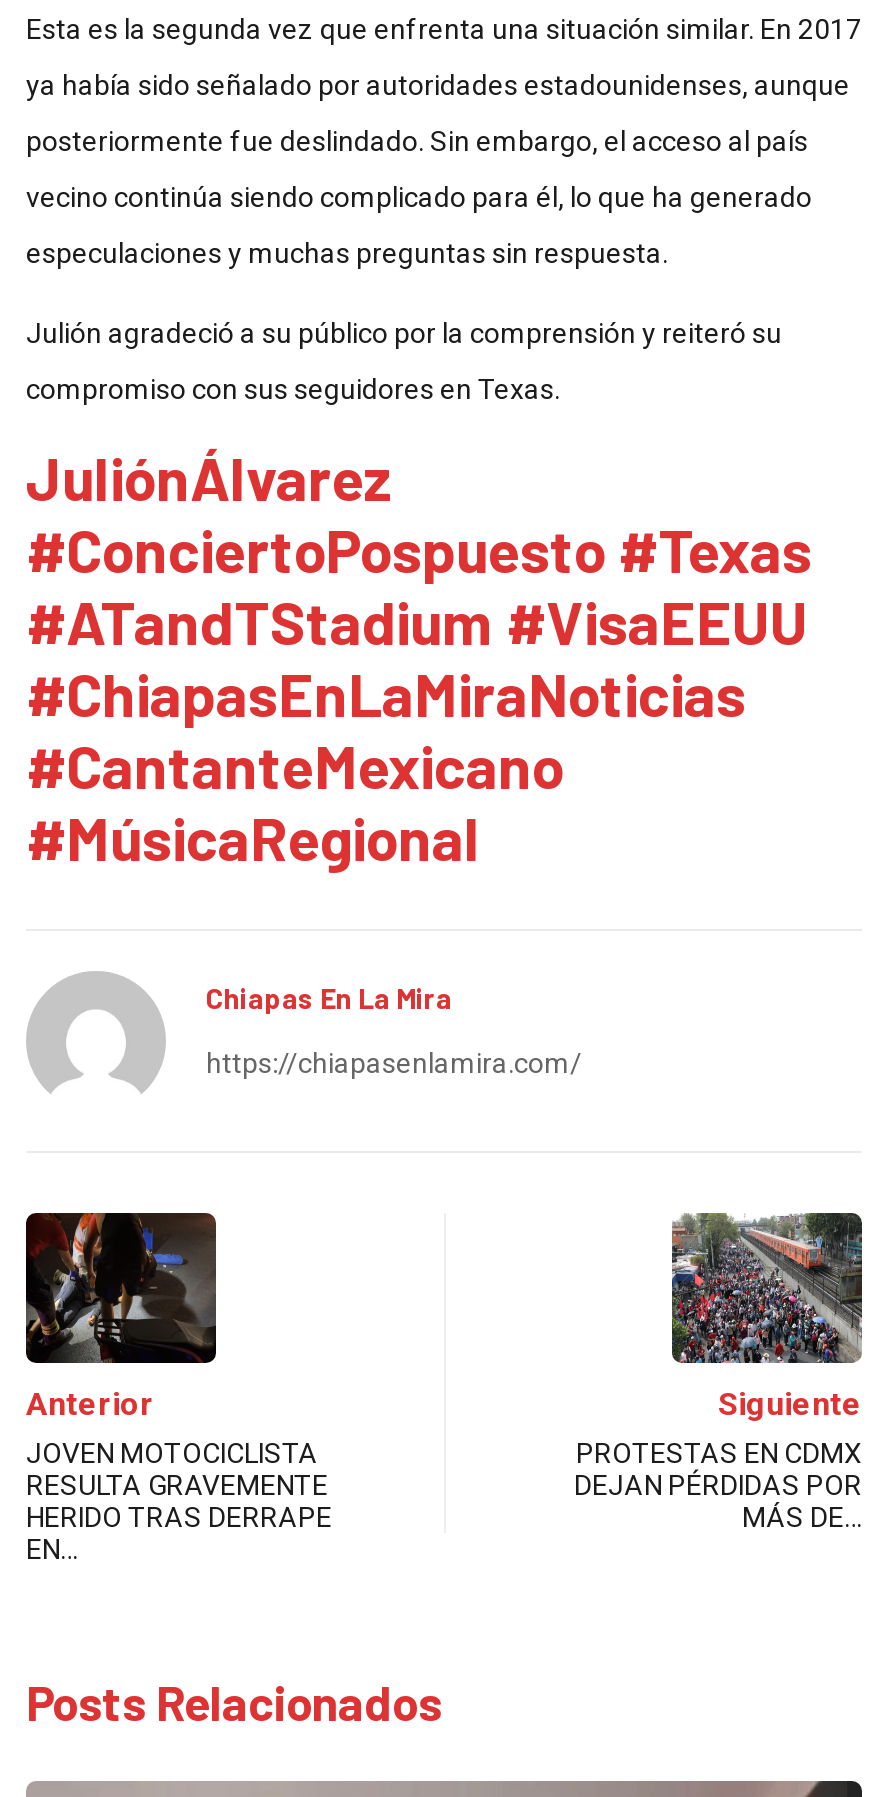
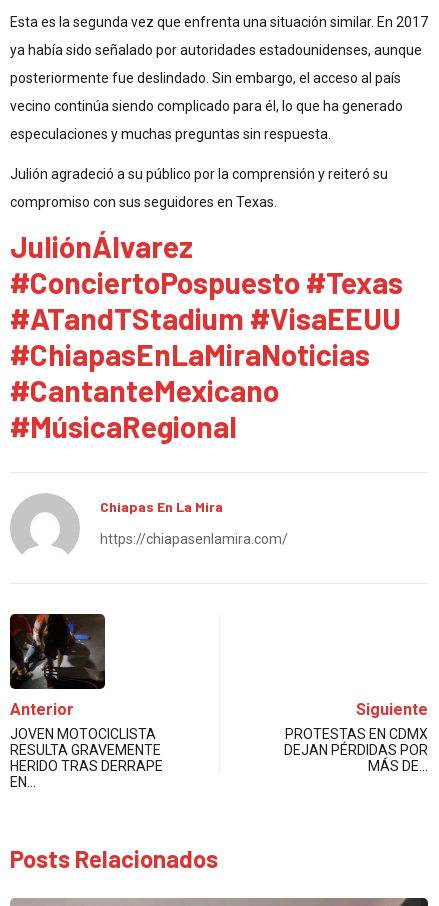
- [image]
